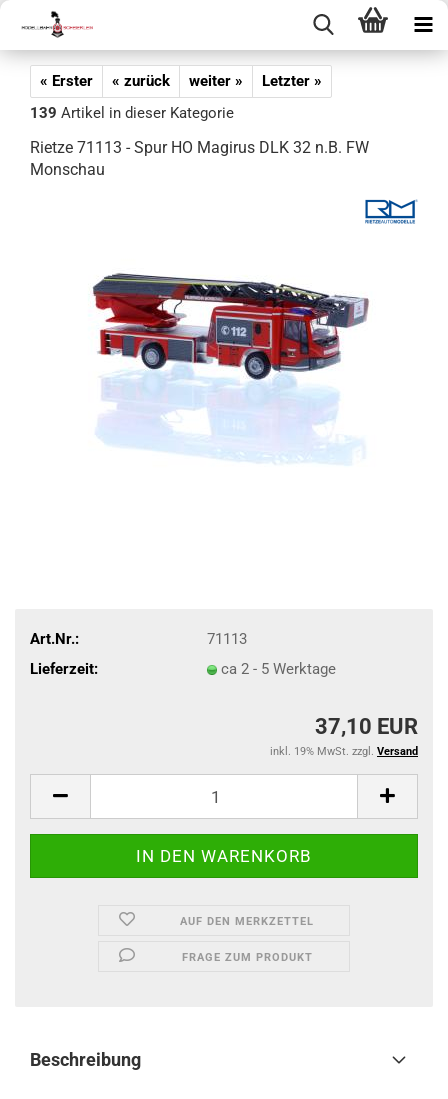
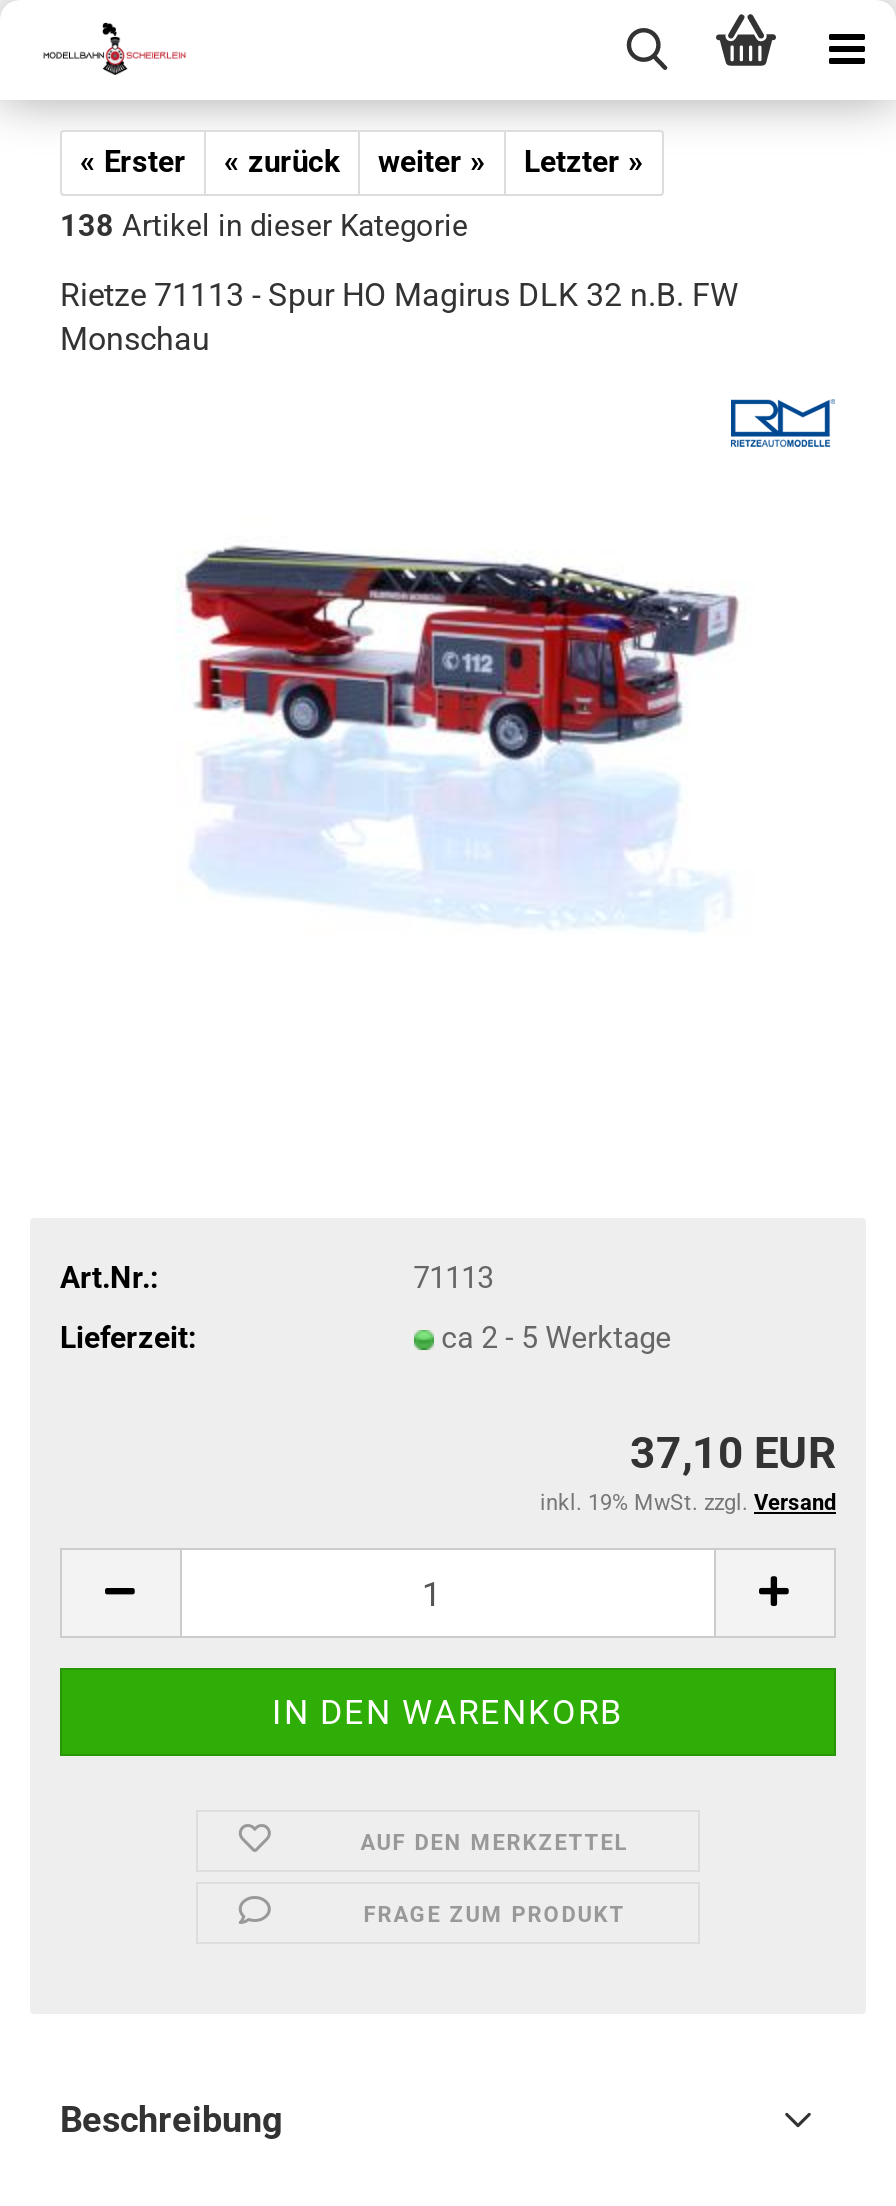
- 139 Artikel in dieser Kategorie
+ 138 Artikel in dieser Kategorie
